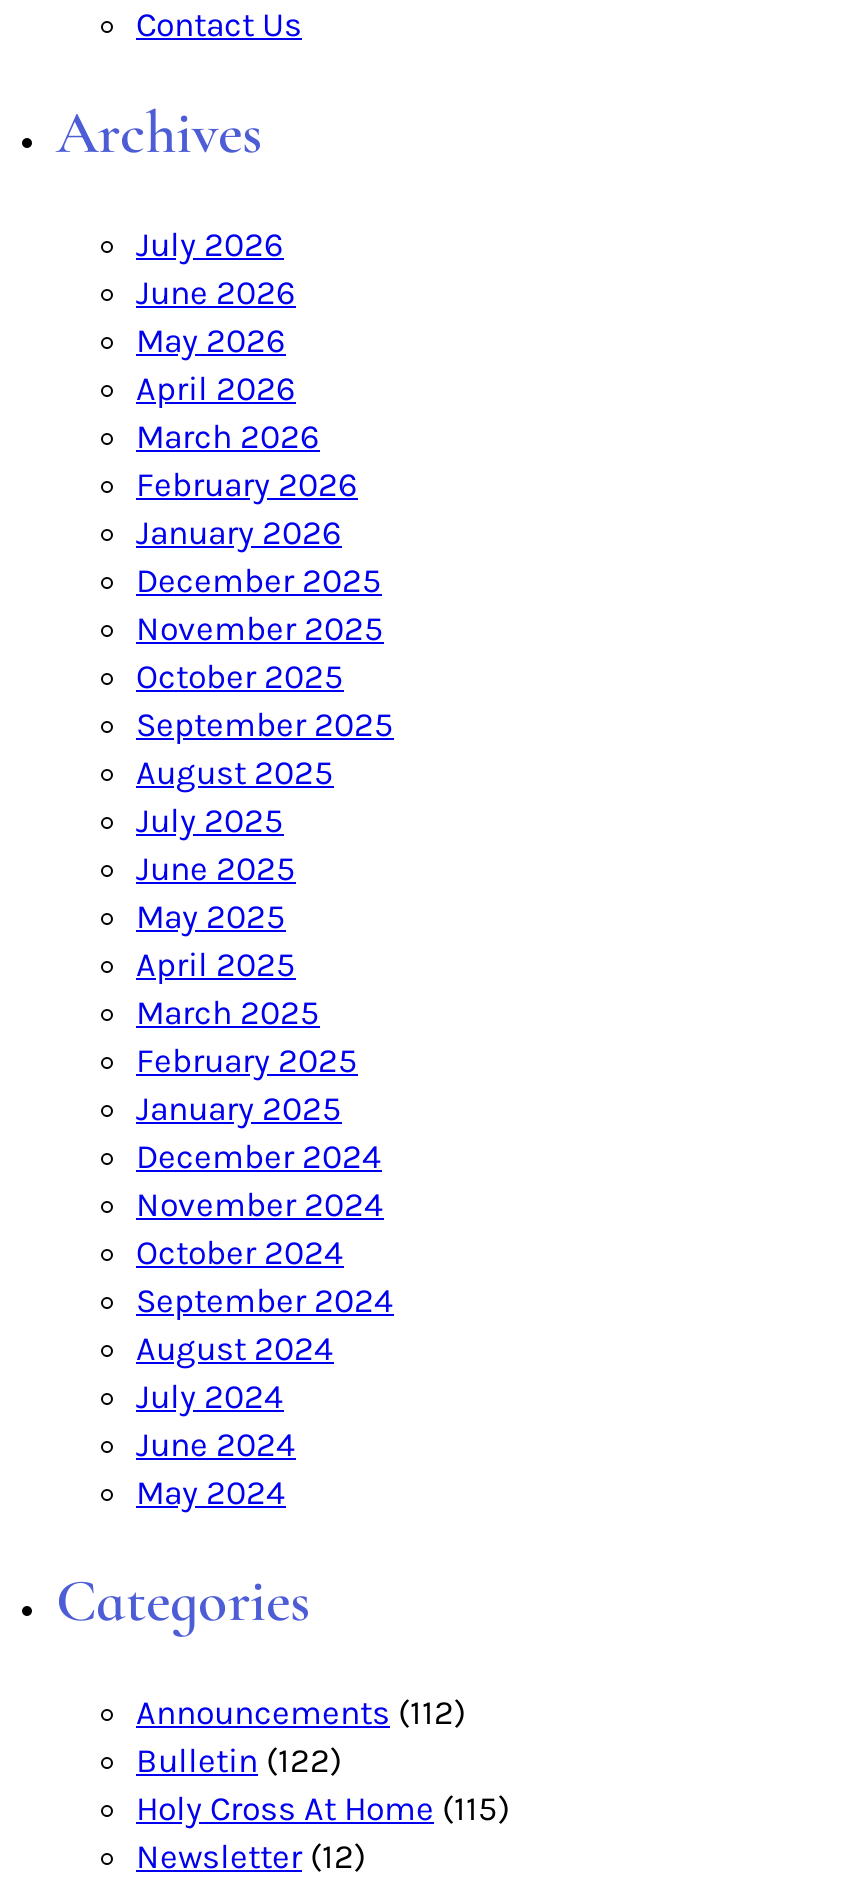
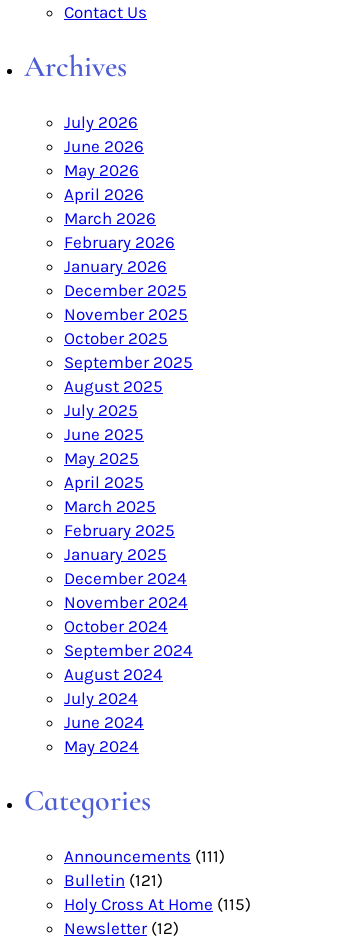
- Announcements (112)
+ Announcements (111)

- Bulletin (122)
+ Bulletin (121)
